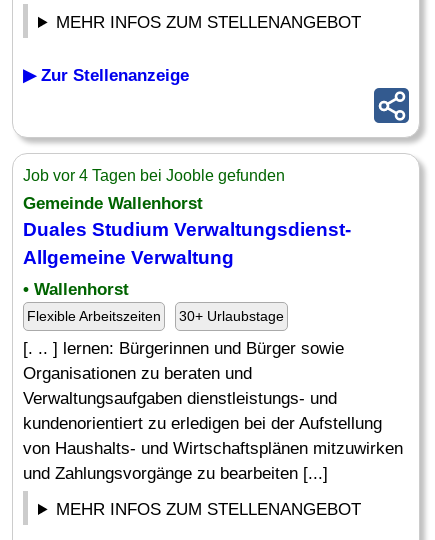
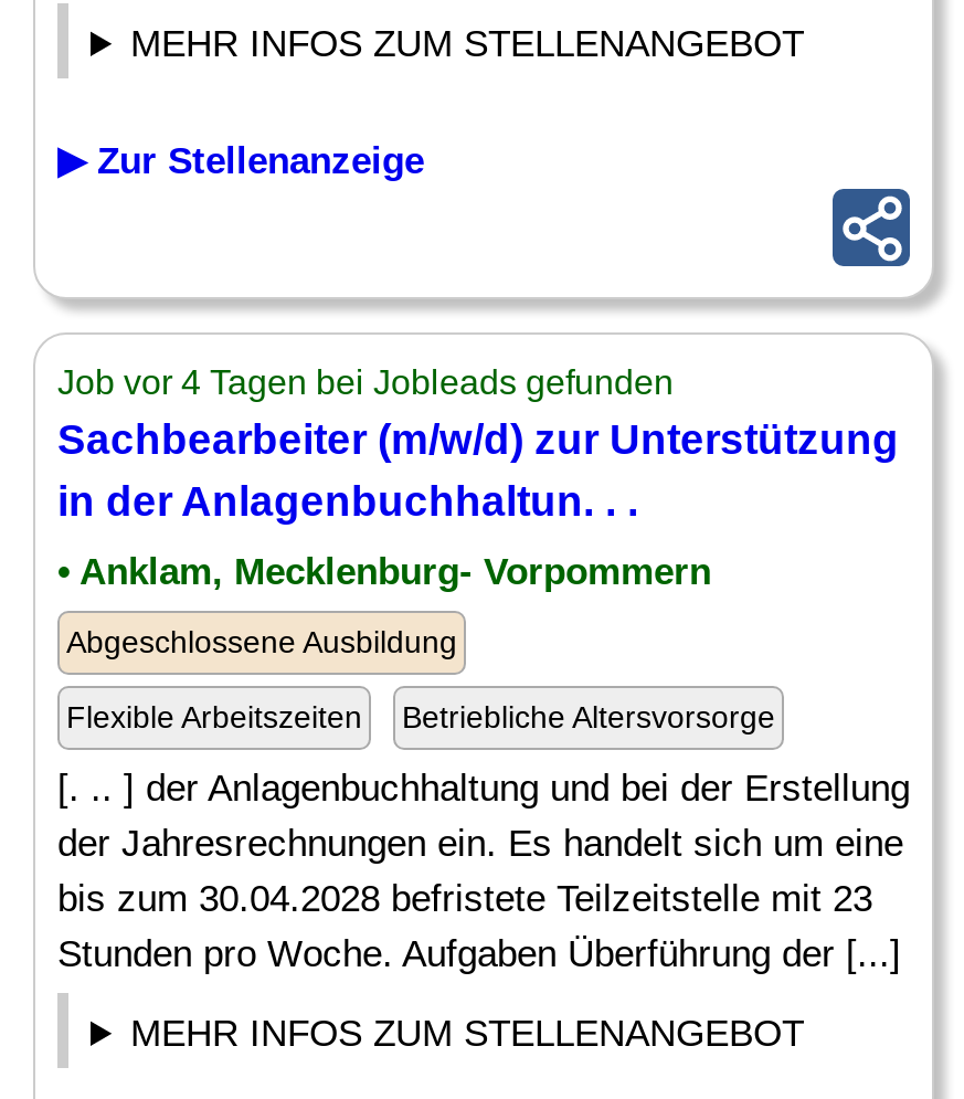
- Job vor 4 Tagen bei Jooble gefunden
+ Job vor 4 Tagen bei Jobleads gefunden
+ Sachbearbeiter (m/w/d) zur Unterstützung
+ in der Anlagenbuchhaltun. . .

- Gemeinde Wallenhorst
- Duales Studium Verwaltungsdienst-
- Allgemeine Verwaltung
+ • Anklam, Mecklenburg- Vorpommern

- • Wallenhorst
+ Abgeschlossene Ausbildung

- 30+ Urlaubstage
+ Betriebliche Altersvorsorge

- [. .. ] lernen: Bürgerinnen und Bürger sowie
- Organisationen zu beraten und
- Verwaltungsaufgaben dienstleistungs- und
- kundenorientiert zu erledigen bei der Aufstellung
- von Haushalts- und Wirtschaftsplänen mitzuwirken
- und Zahlungsvorgänge zu bearbeiten [...]
+ [. .. ] der Anlagenbuchhaltung und bei der Erstellung
+ der Jahresrechnungen ein. Es handelt sich um eine
+ bis zum 30.04.2028 befristete Teilzeitstelle mit 23
+ Stunden pro Woche. Aufgaben Überführung der [...]
